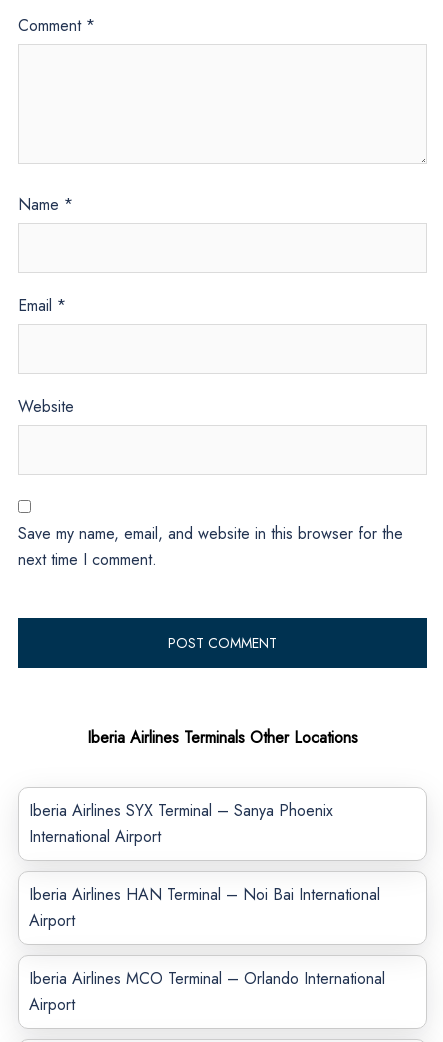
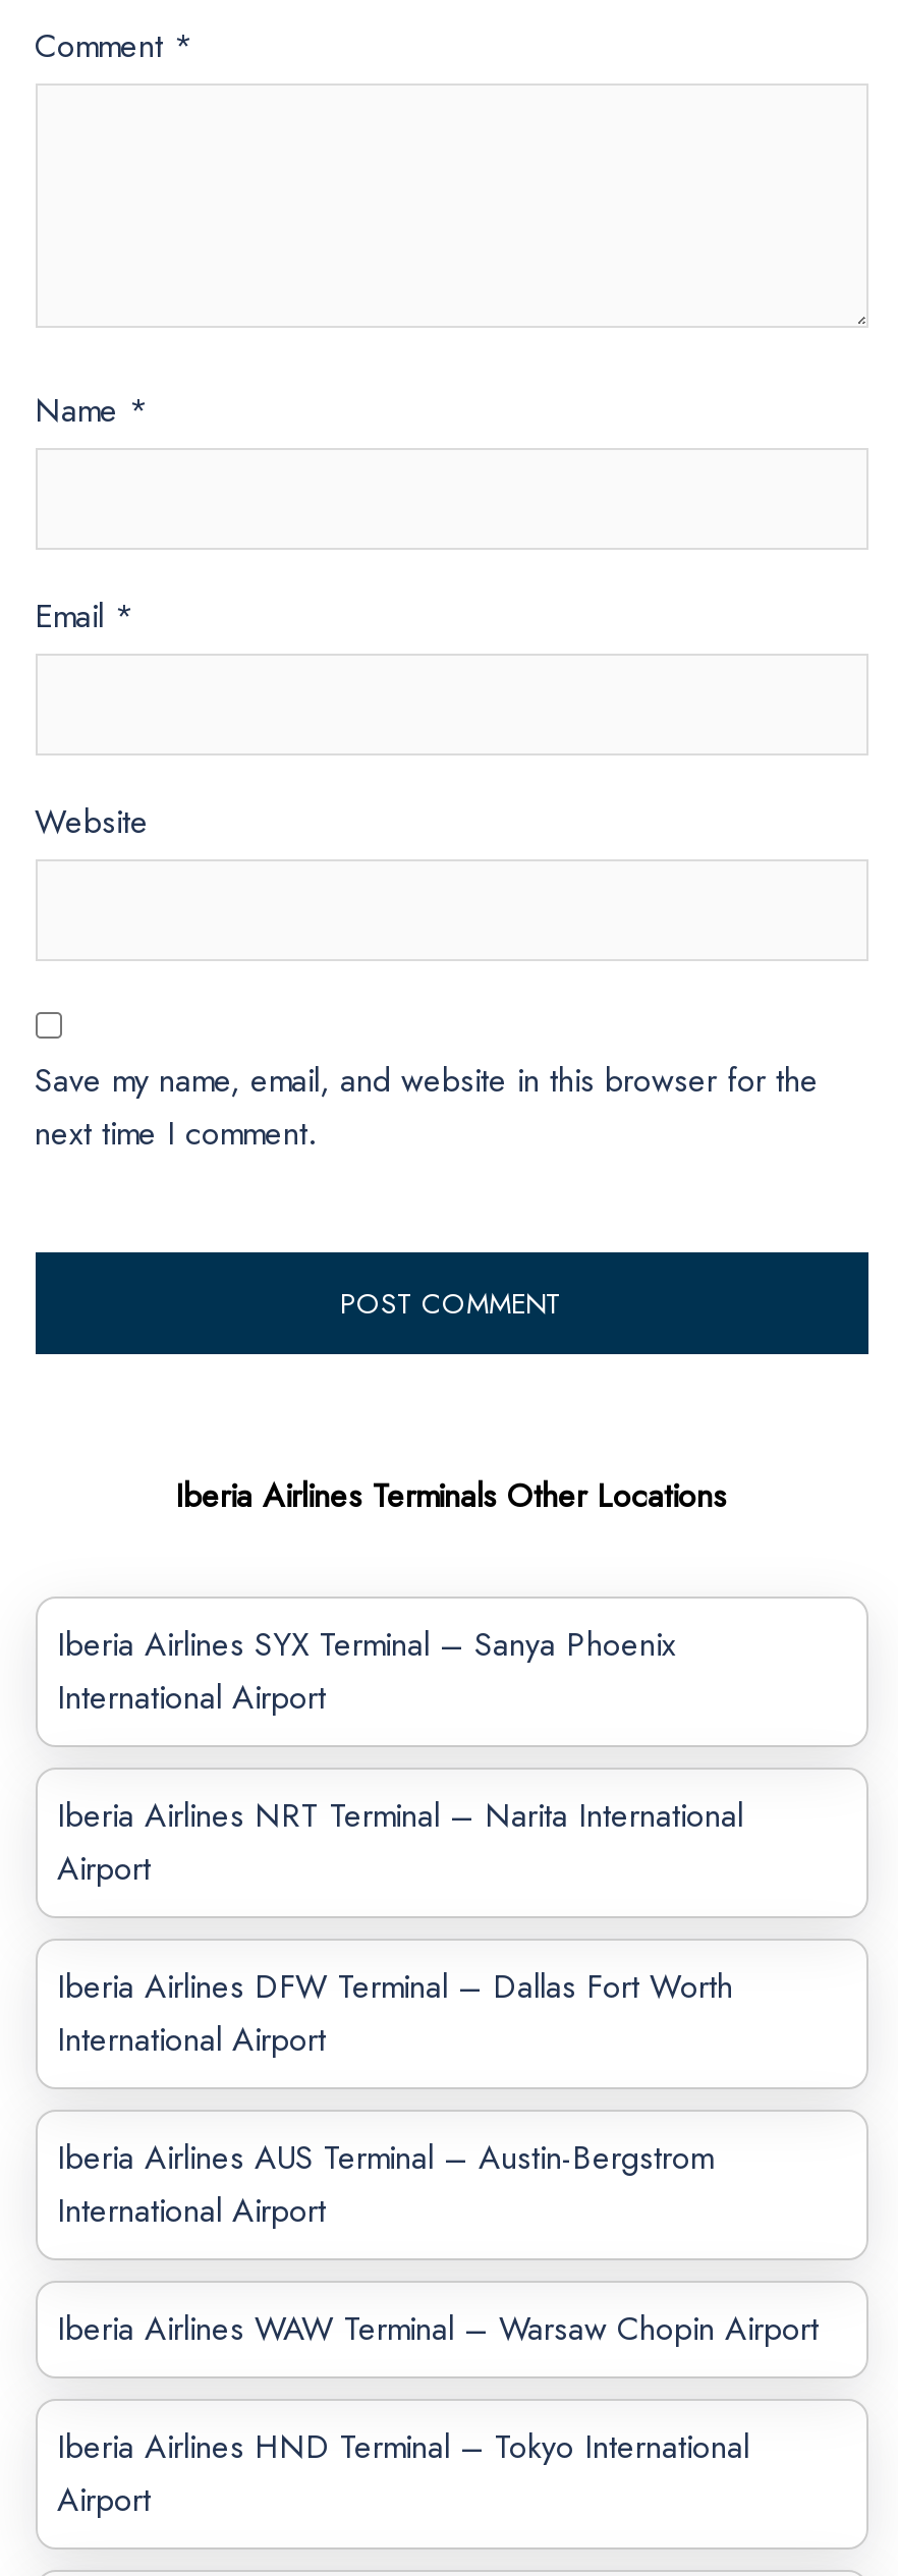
- Iberia Airlines HAN Terminal – Noi Bai International
+ Iberia Airlines NRT Terminal – Narita International

- Iberia Airlines MCO Terminal – Orlando International
+ Iberia Airlines DFW Terminal – Dallas Fort Worth
+ International Airport
+ Iberia Airlines AUS Terminal – Austin-Bergstrom
+ International Airport
+ Iberia Airlines WAW Terminal – Warsaw Chopin Airport
+ Iberia Airlines HND Terminal – Tokyo International
